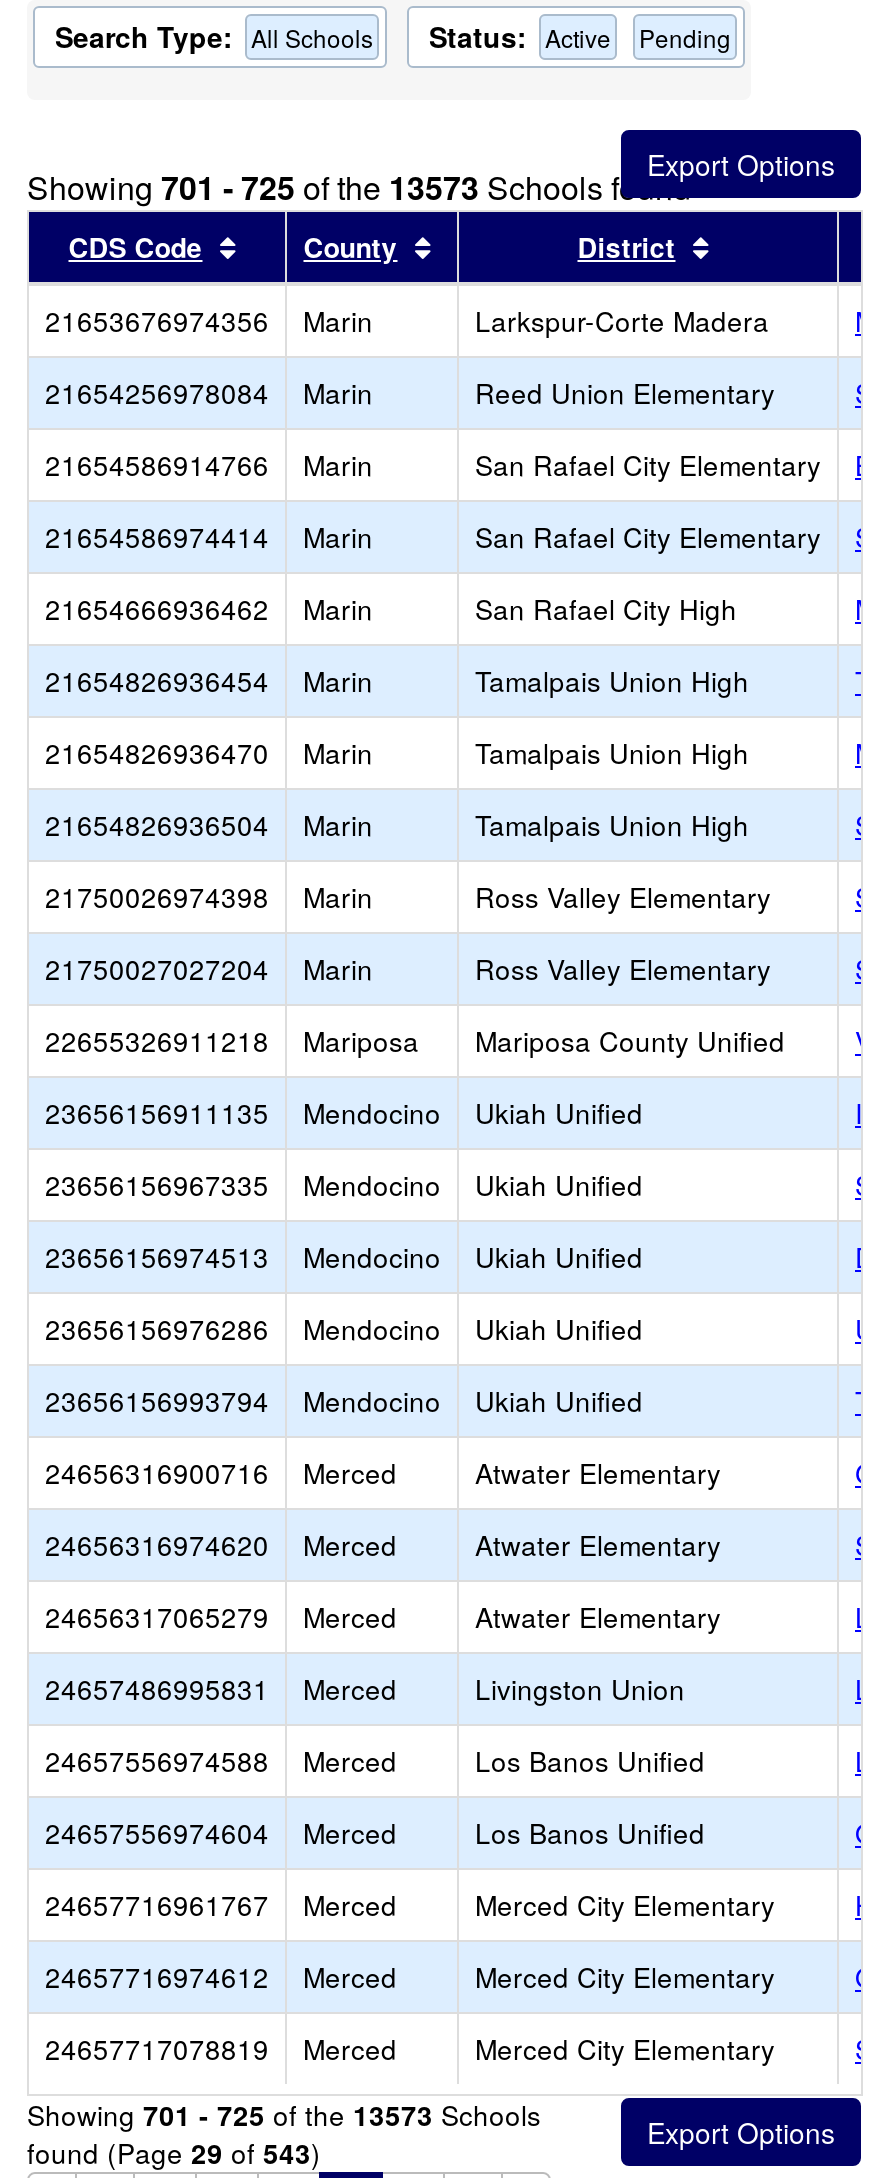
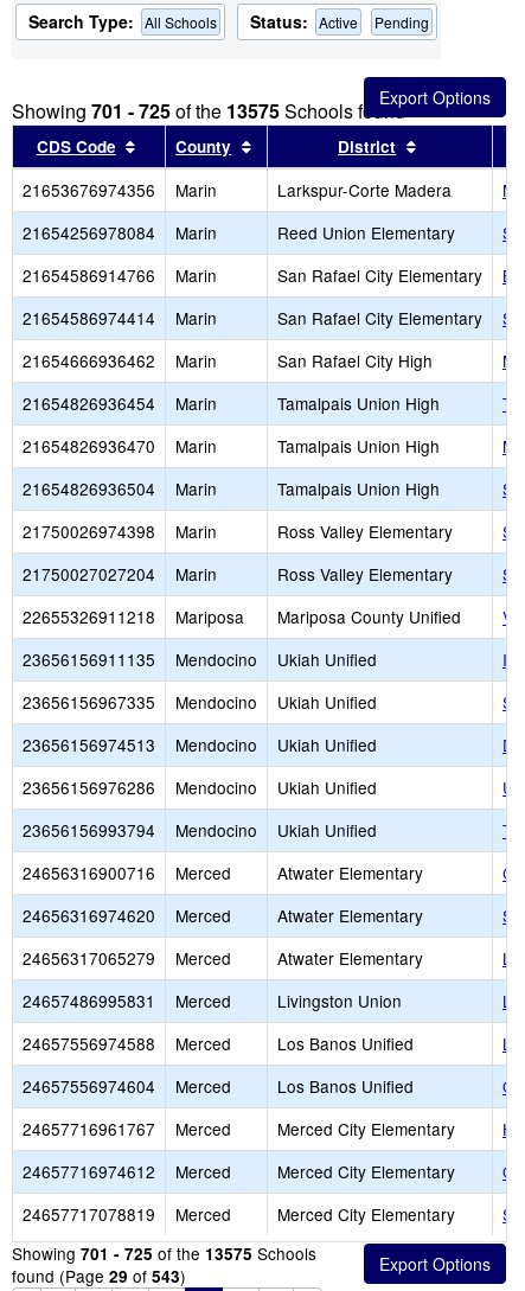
- Showing 701 - 725 of the 13573 Schools found
+ Showing 701 - 725 of the 13575 Schools found

- Showing 701 - 725 of the 13573 Schools
+ Showing 701 - 725 of the 13575 Schools
